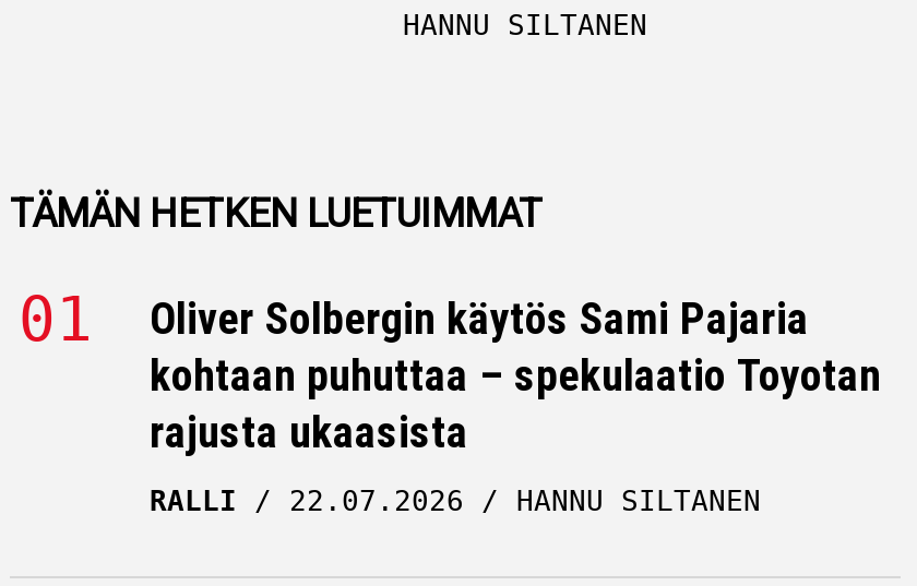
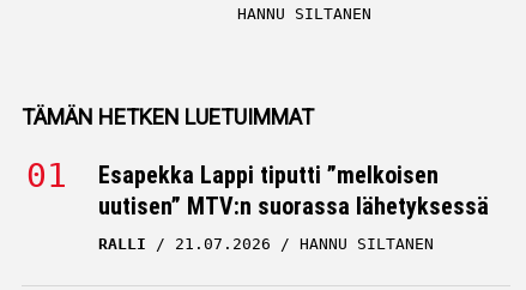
- Oliver Solbergin käytös Sami Pajaria
- kohtaan puhuttaa – spekulaatio Toyotan
- rajusta ukaasista
+ Esapekka Lappi tiputti ”melkoisen
+ uutisen” MTV:n suorassa lähetyksessä

- RALLI 22.07.2026 HANNU SILTANEN
+ RALLI 21.07.2026 HANNU SILTANEN
